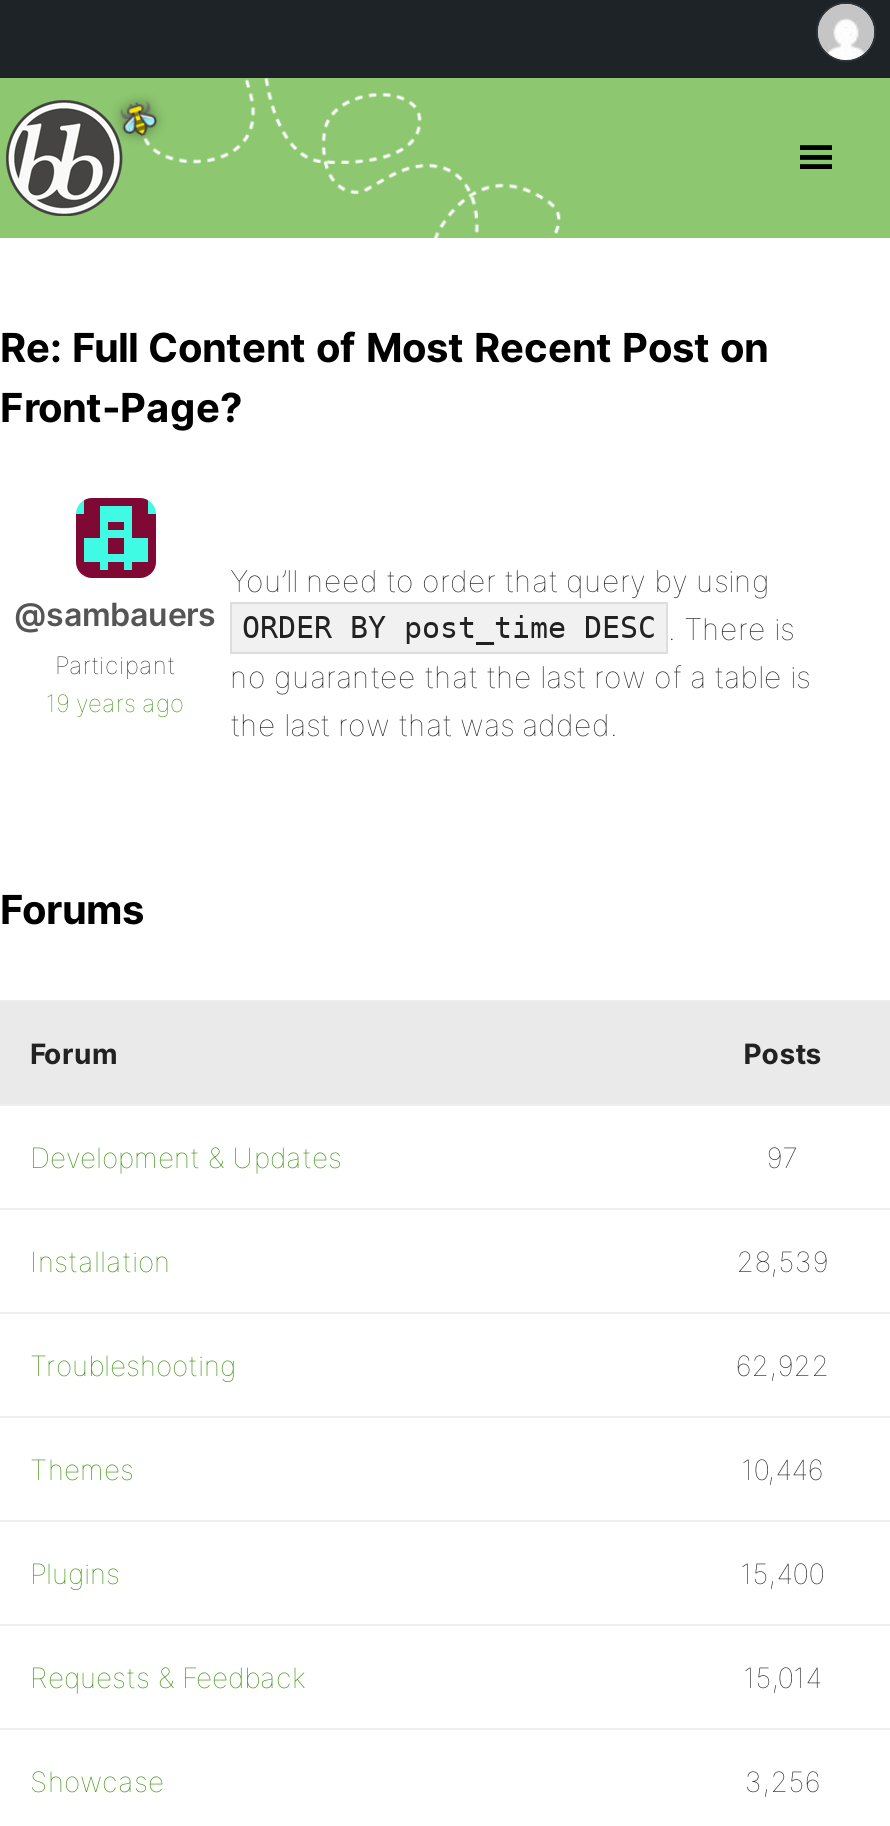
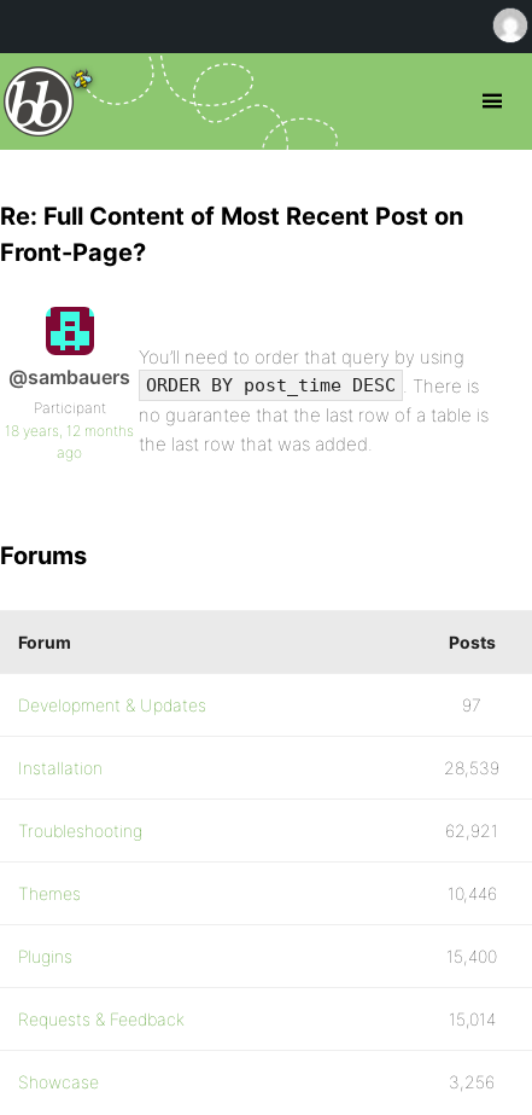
- 19 years ago
+ 18 years, 12 months
+ ago

- 62,922
+ 62,921
